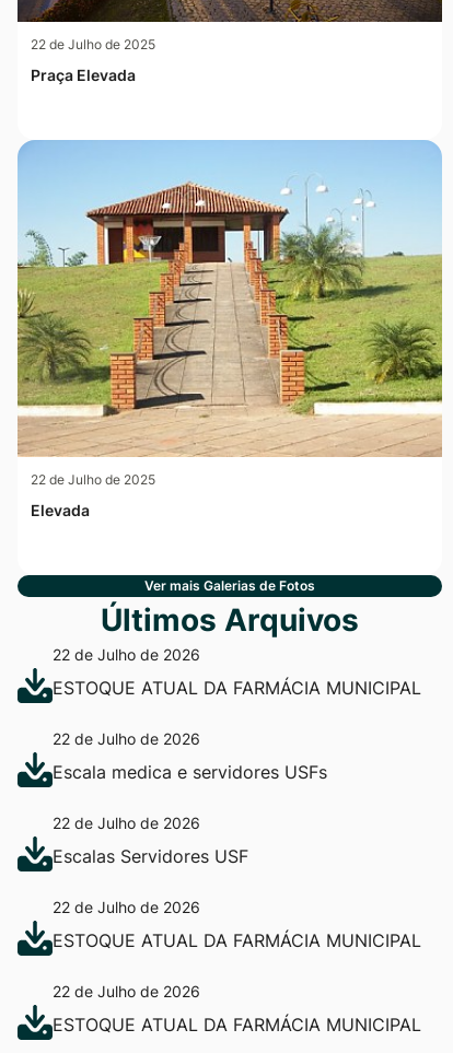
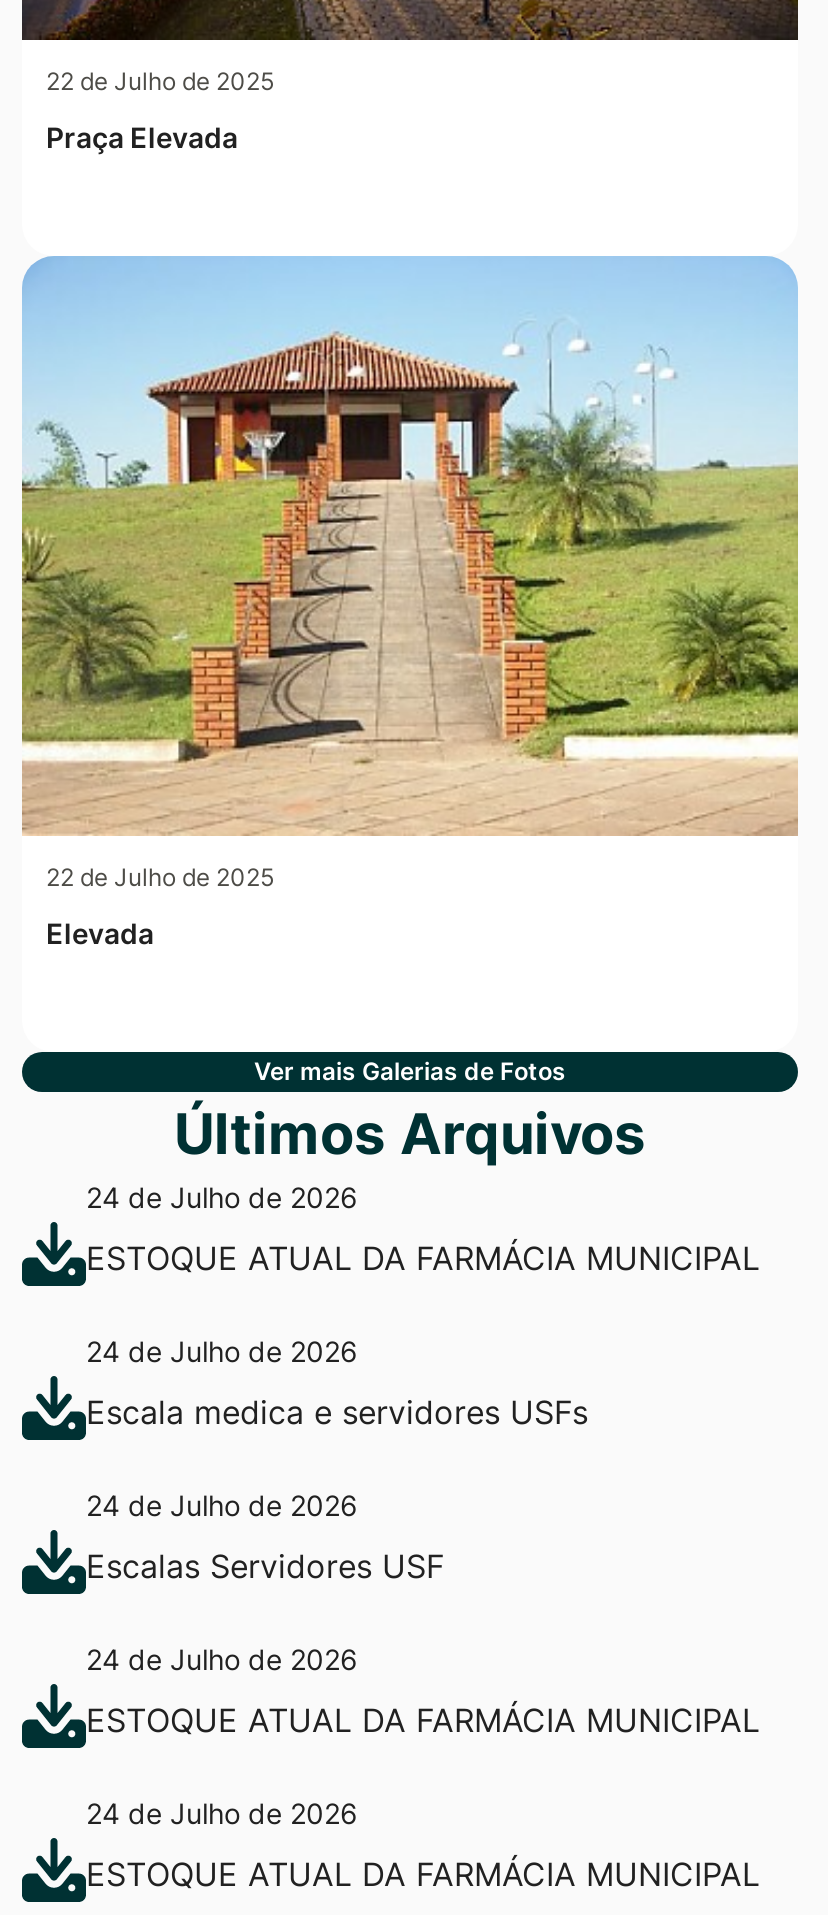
- 22 de Julho de 2026
+ 24 de Julho de 2026

- 22 de Julho de 2026
+ 24 de Julho de 2026

- 22 de Julho de 2026
+ 24 de Julho de 2026

- 22 de Julho de 2026
+ 24 de Julho de 2026

- 22 de Julho de 2026
+ 24 de Julho de 2026
